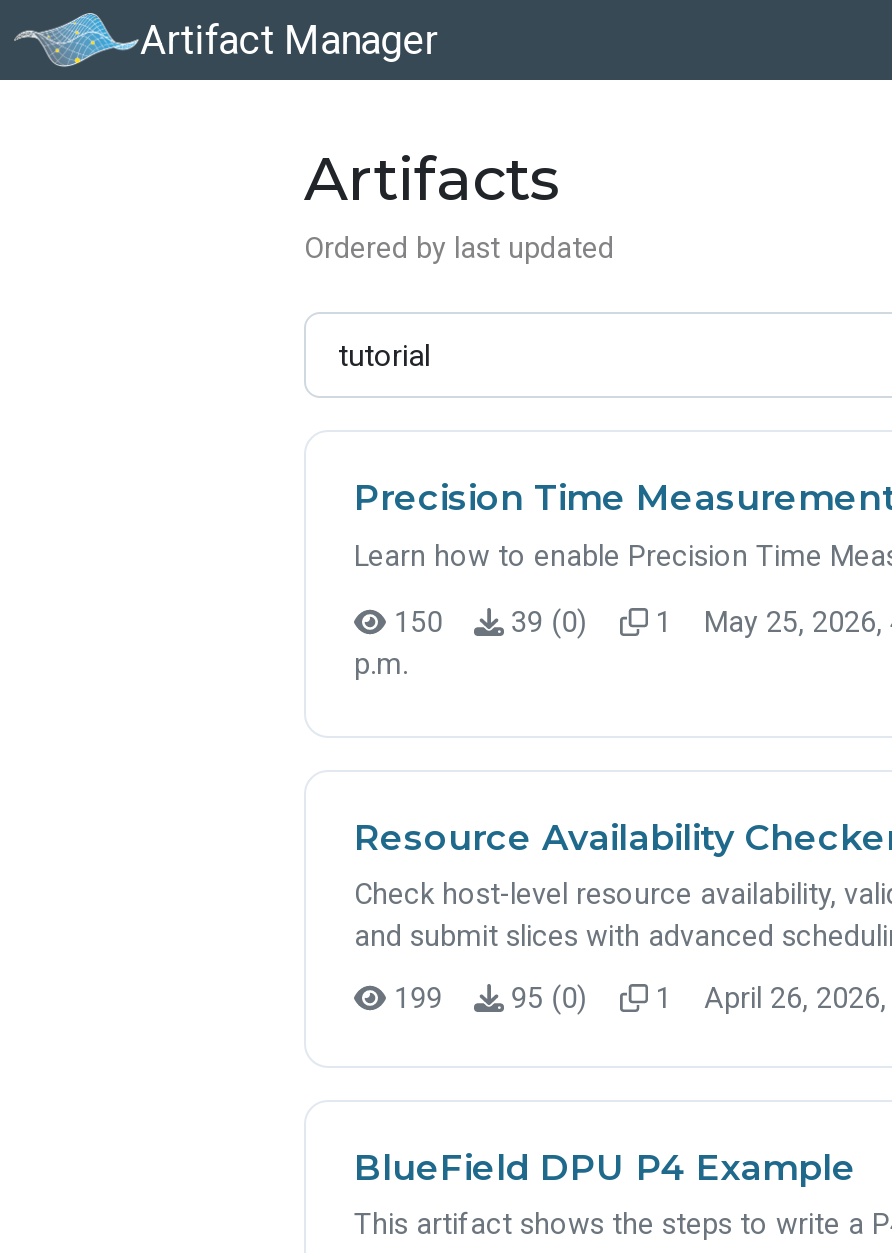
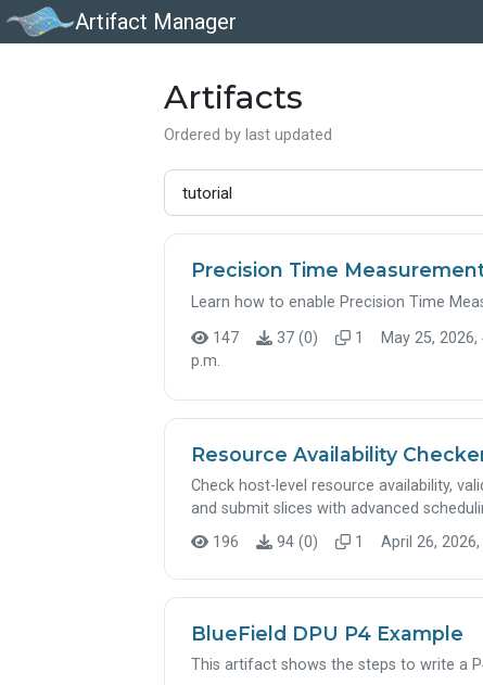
- 150
+ 147

- 39 (0)
+ 37 (0)

- 199
+ 196

- 95 (0)
+ 94 (0)
